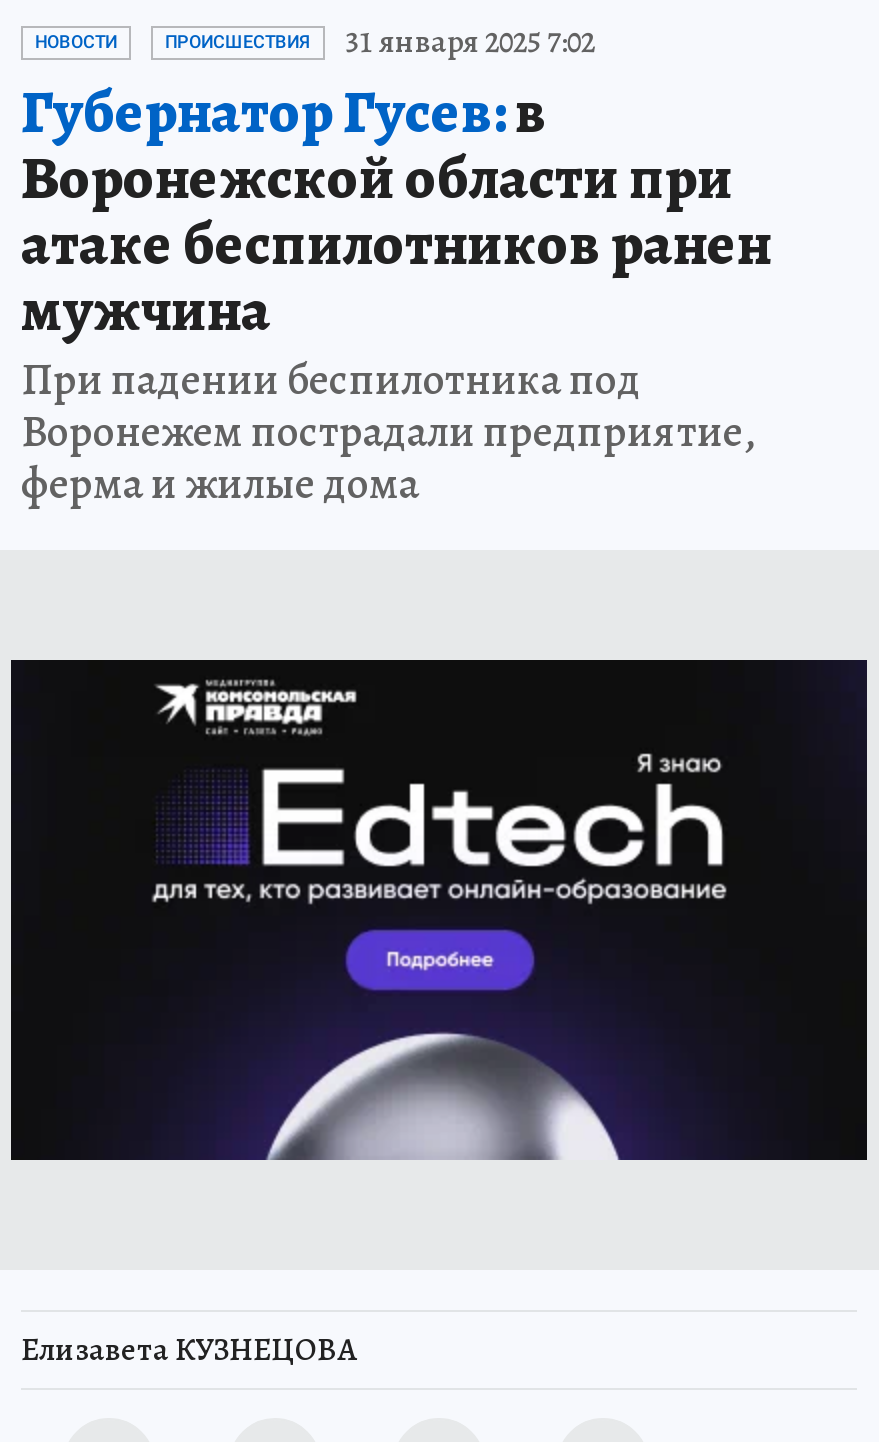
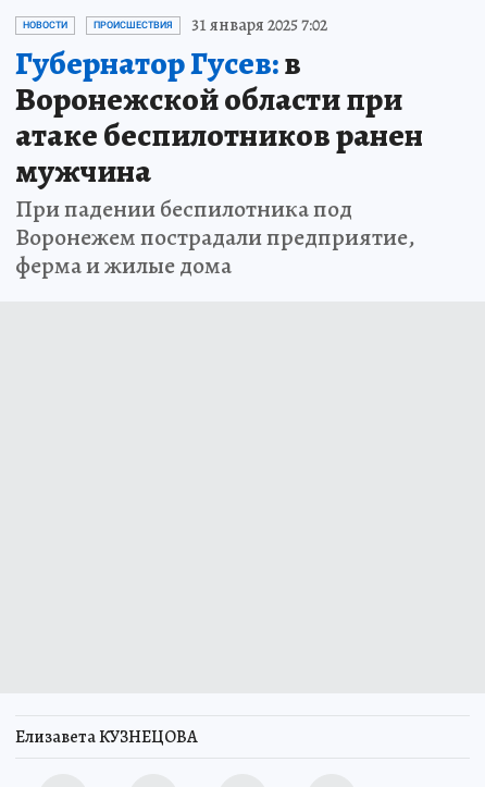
- [image]
